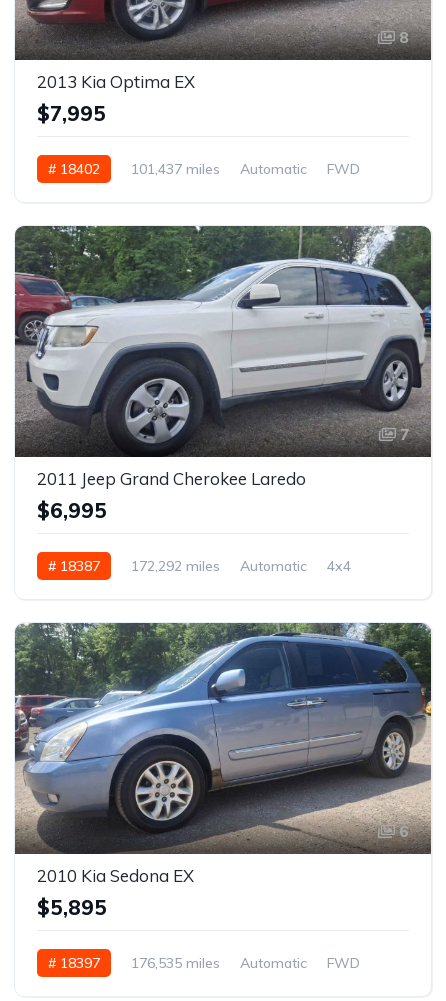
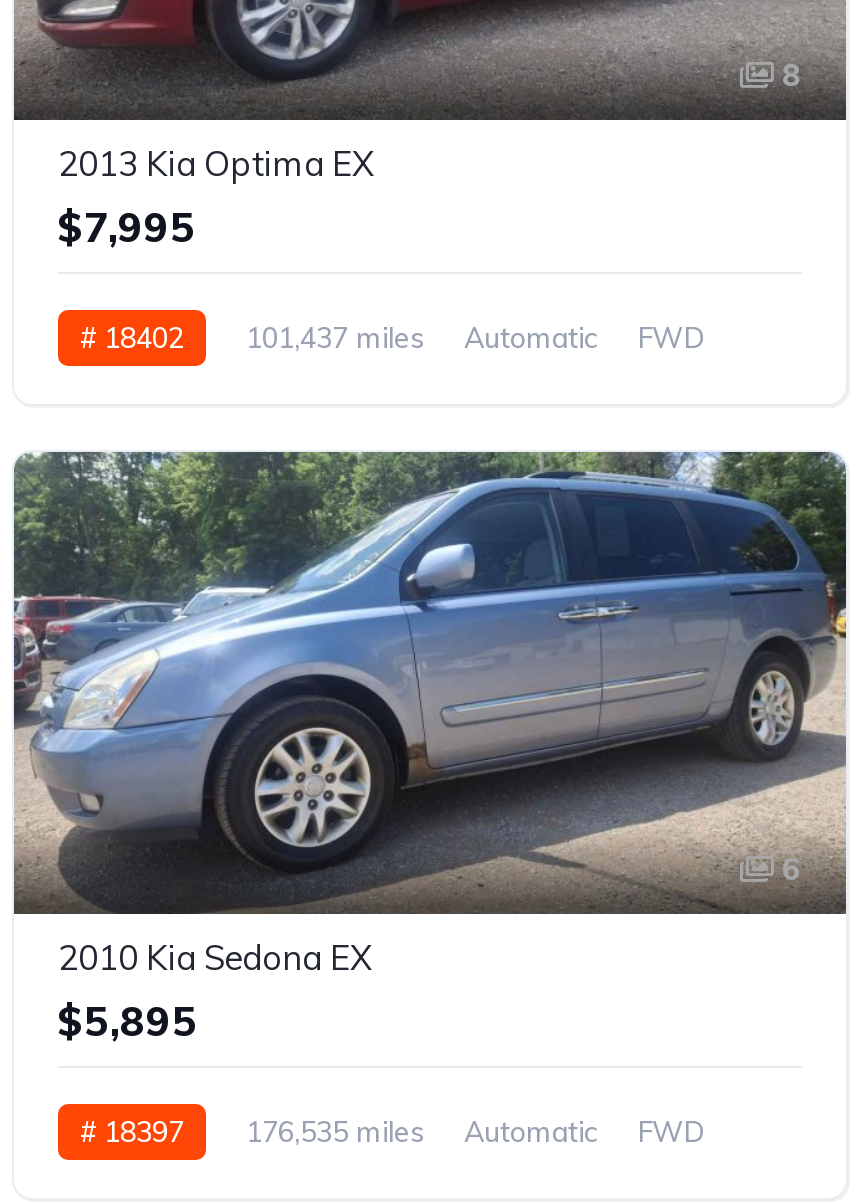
- [image]
- 7
- 2011 Jeep Grand Cherokee Laredo
- $6,995
- # 18387
- 172,292 miles
- Automatic
- 4x4
